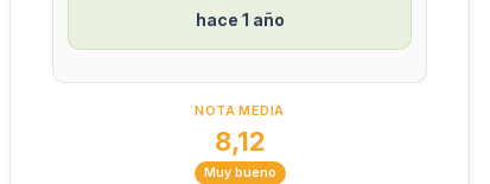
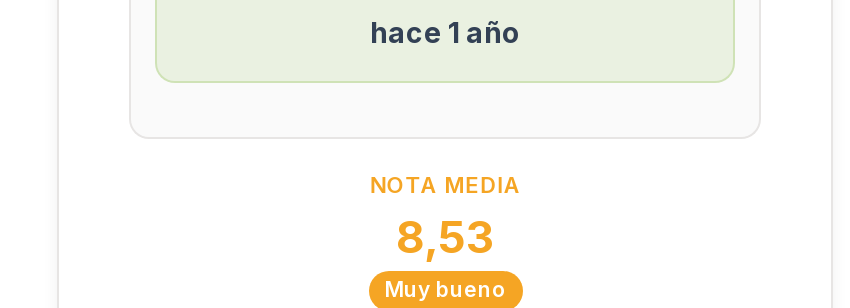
- 8,12
+ 8,53
